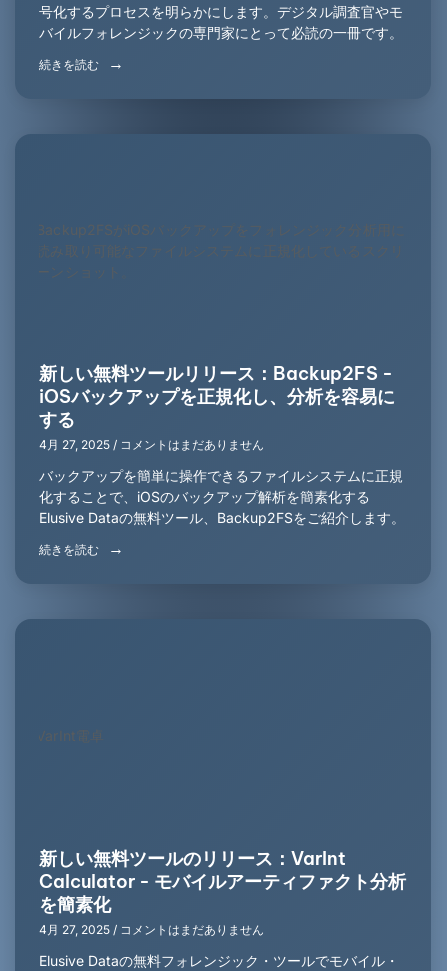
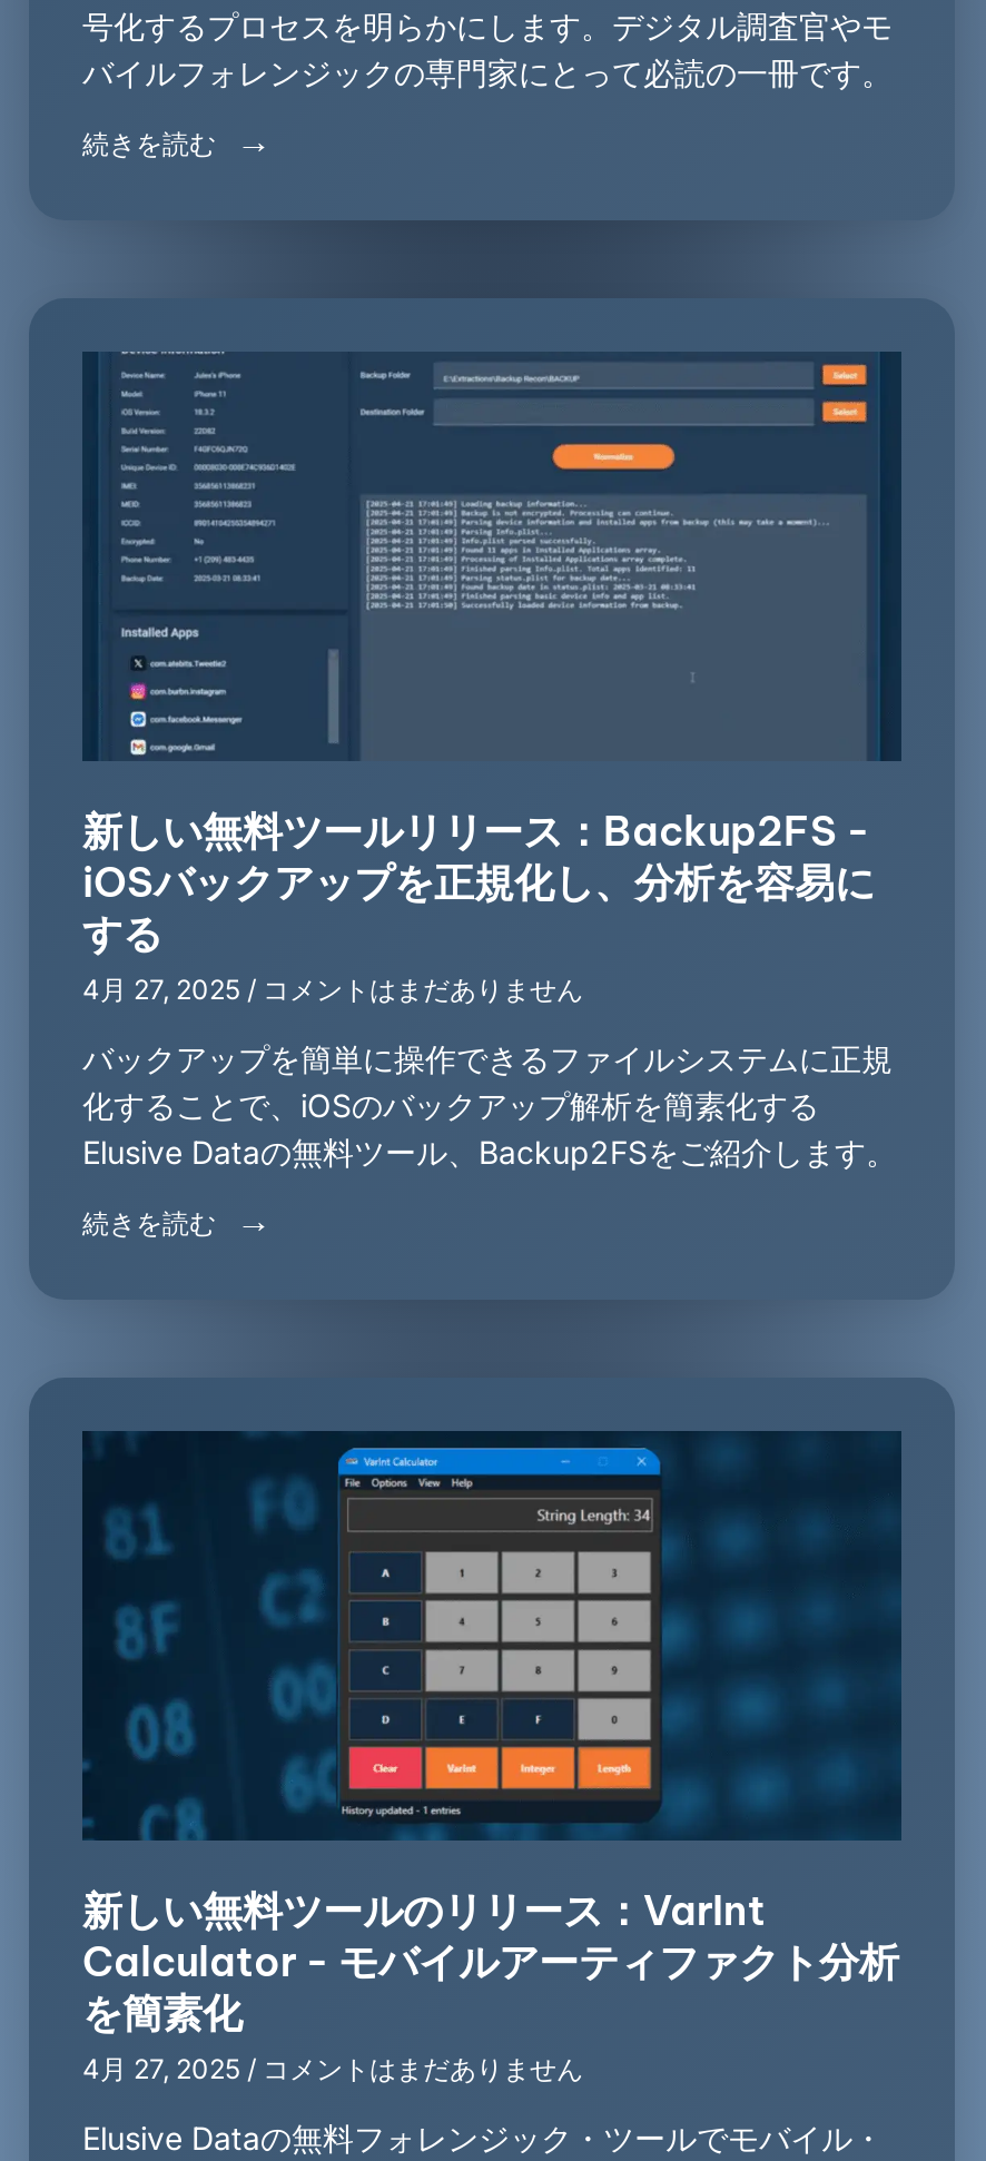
+ [image]

+ [image]
